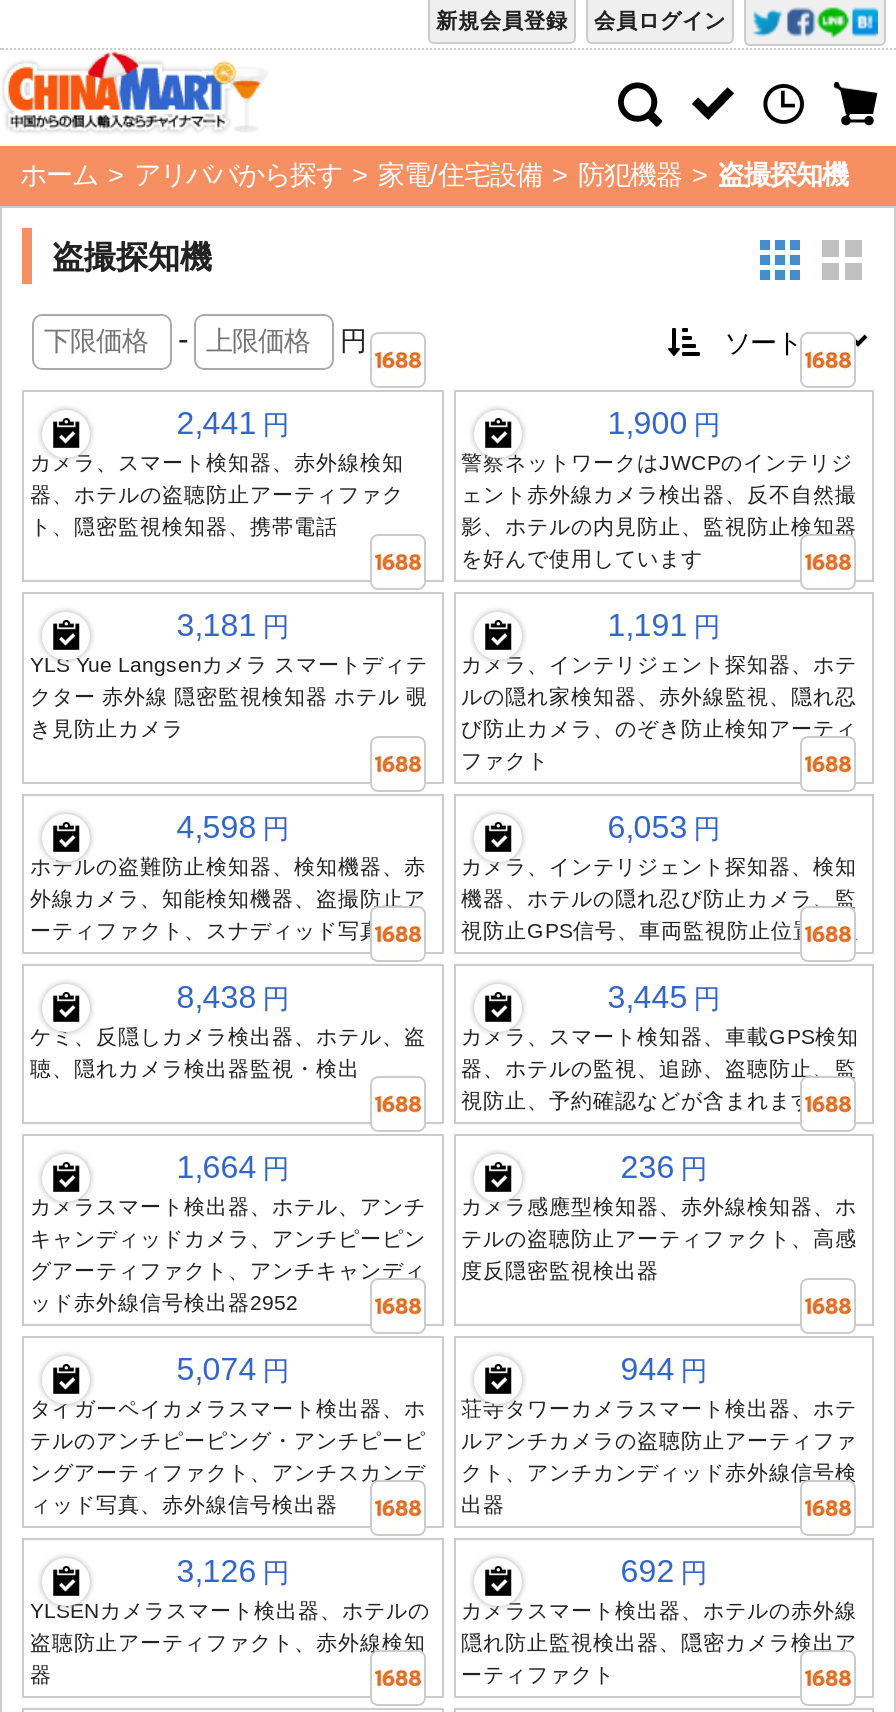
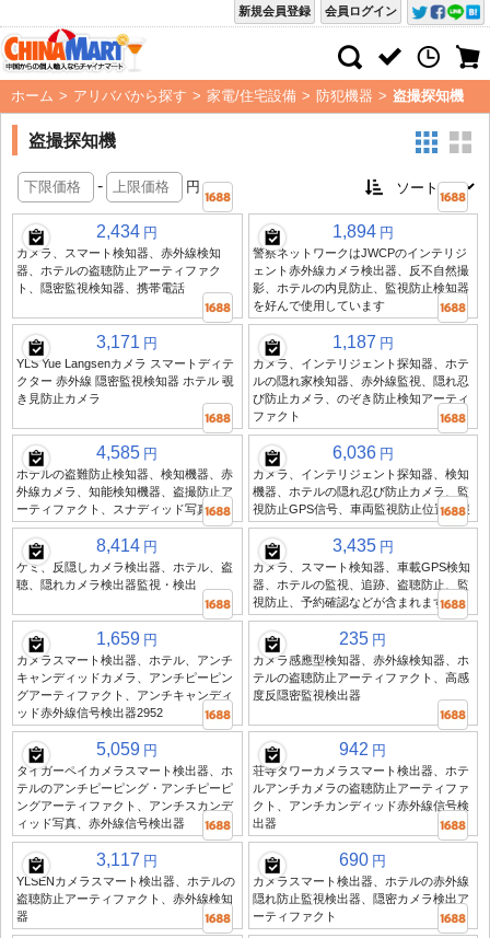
- 2,441 円
+ 2,434 円

- 1,900 円
+ 1,894 円

- 3,181 円
+ 3,171 円

- 1,191 円
+ 1,187 円

- 4,598 円
+ 4,585 円

- 6,053 円
+ 6,036 円

- 8,438 円
+ 8,414 円

- 3,445 円
+ 3,435 円

- 1,664 円
+ 1,659 円

- 236 円
+ 235 円

- 5,074 円
+ 5,059 円

- 944 円
+ 942 円

- 3,126 円
+ 3,117 円

- 692 円
+ 690 円
